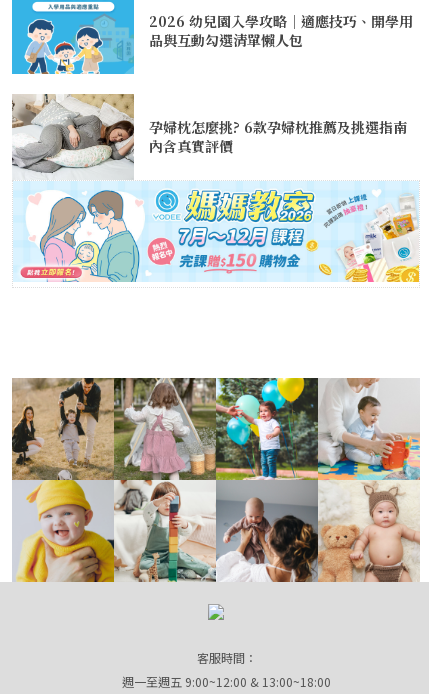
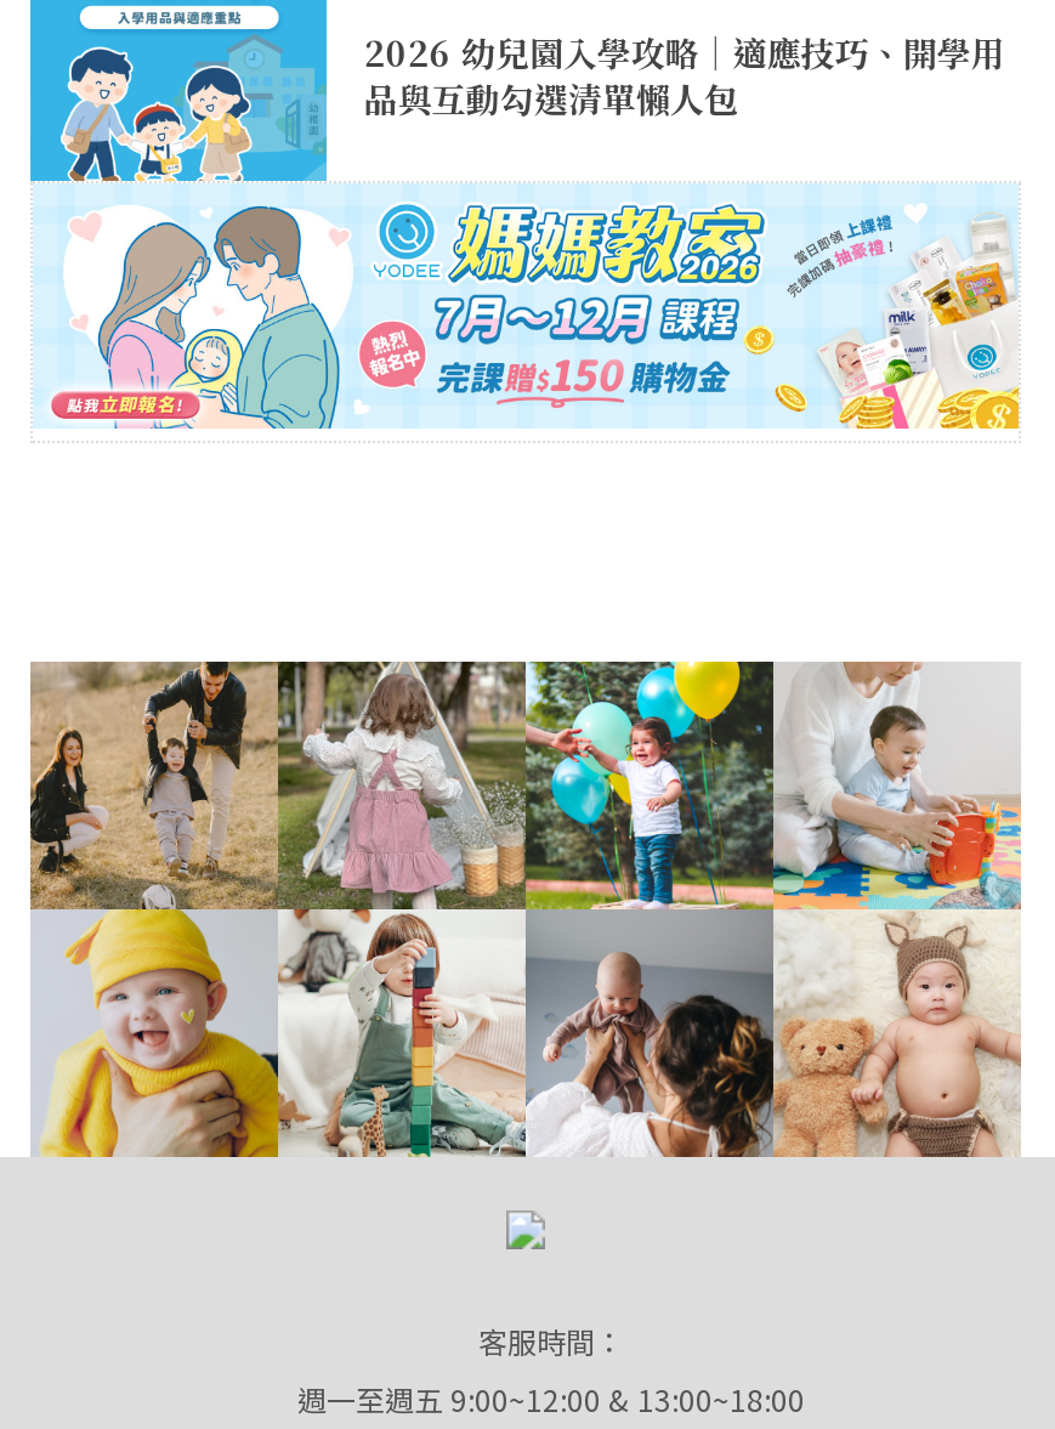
- [image]
- 孕婦枕怎麼挑? 6款孕婦枕推薦及挑選指南
- 內含真實評價
